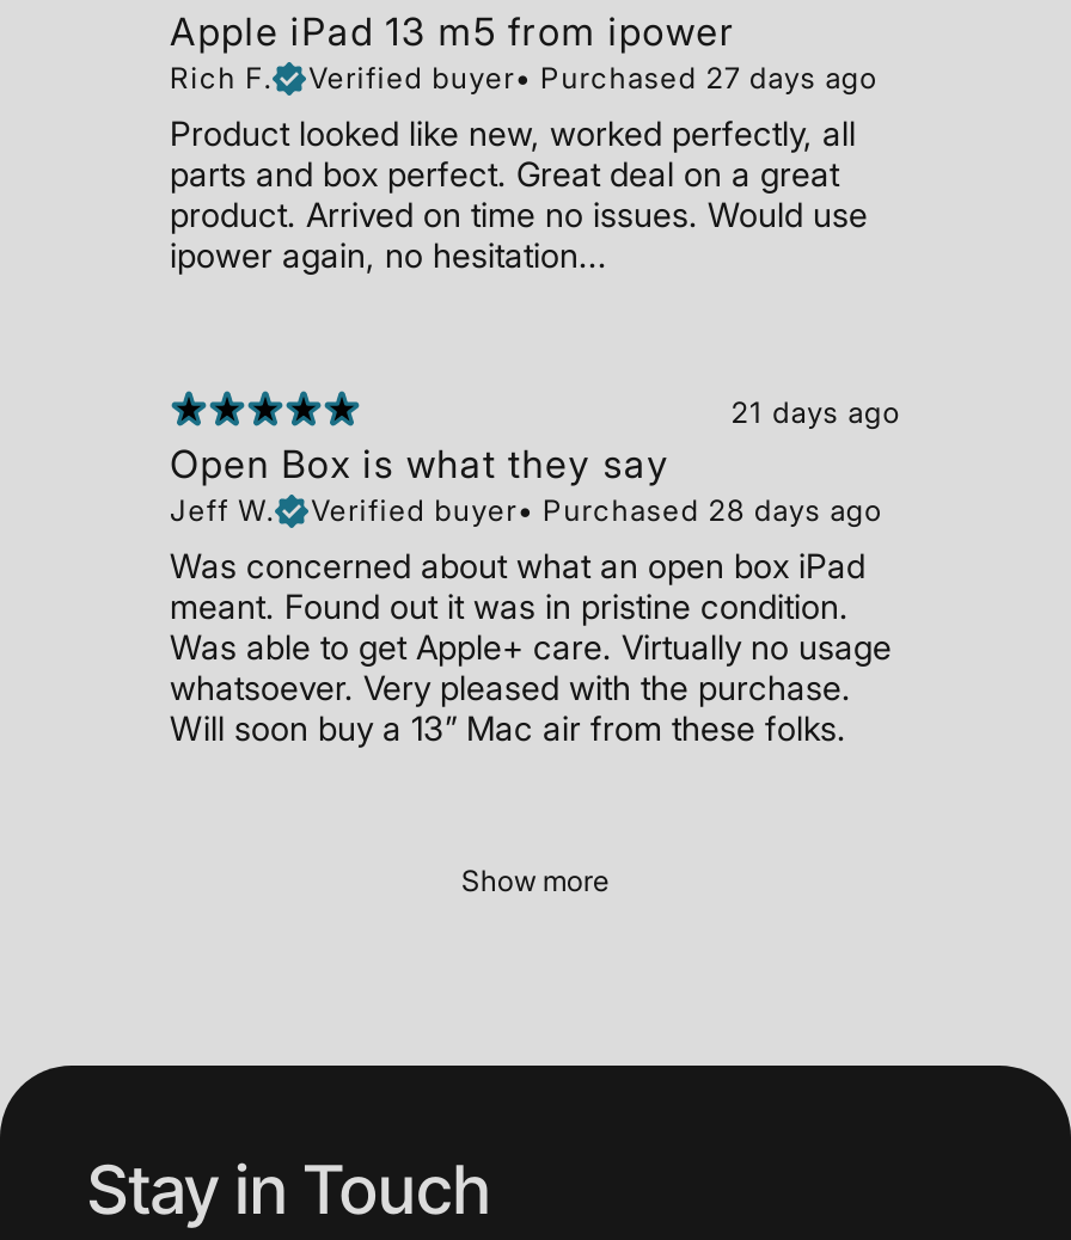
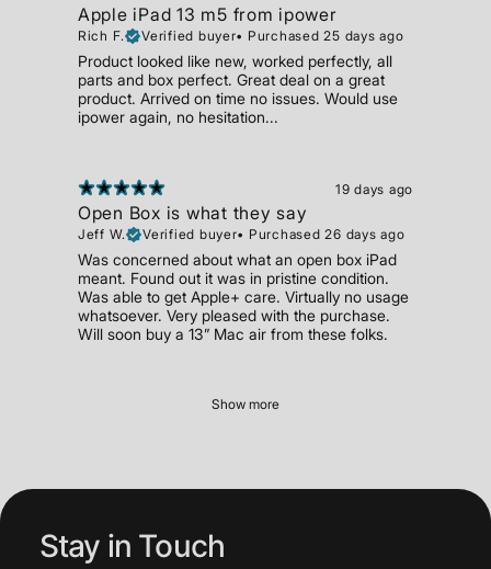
- Verified buyer• Purchased 27 days ago
+ Verified buyer• Purchased 25 days ago

- 21 days ago
+ 19 days ago

- Verified buyer• Purchased 28 days ago
+ Verified buyer• Purchased 26 days ago
